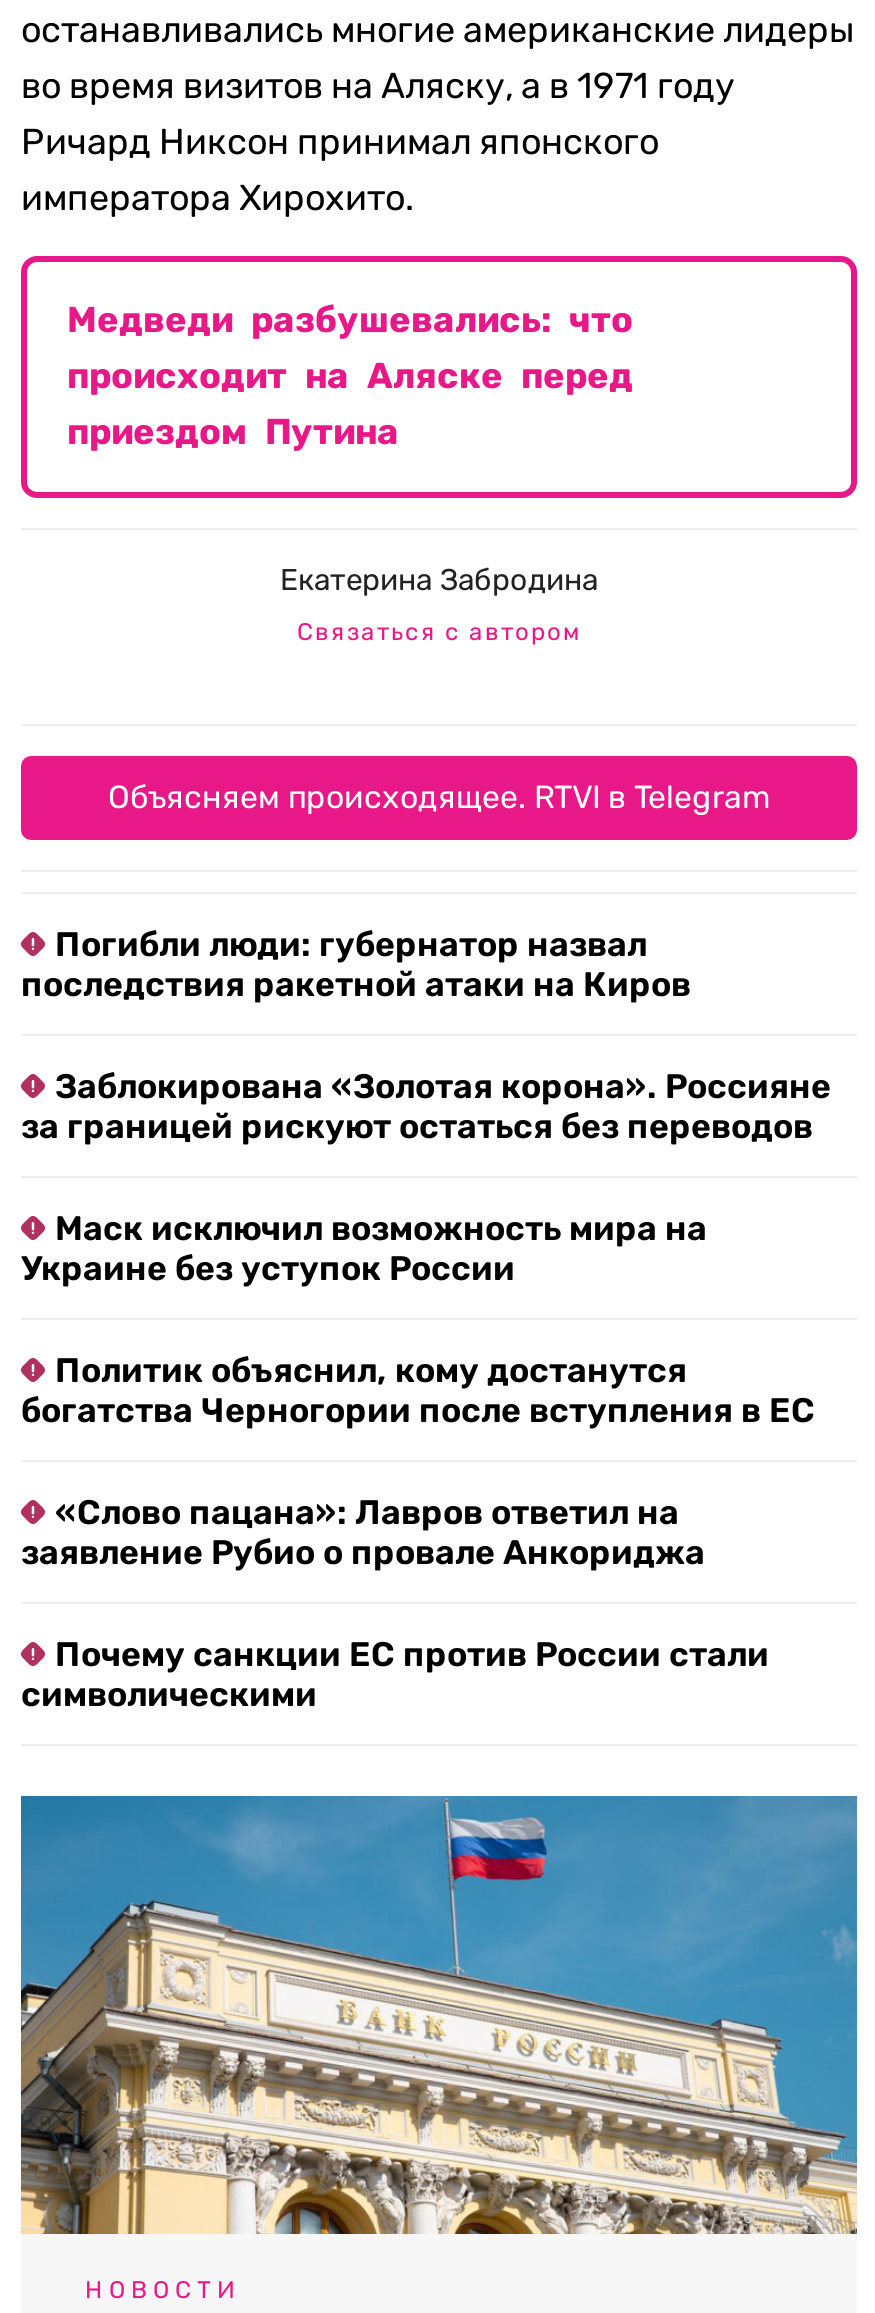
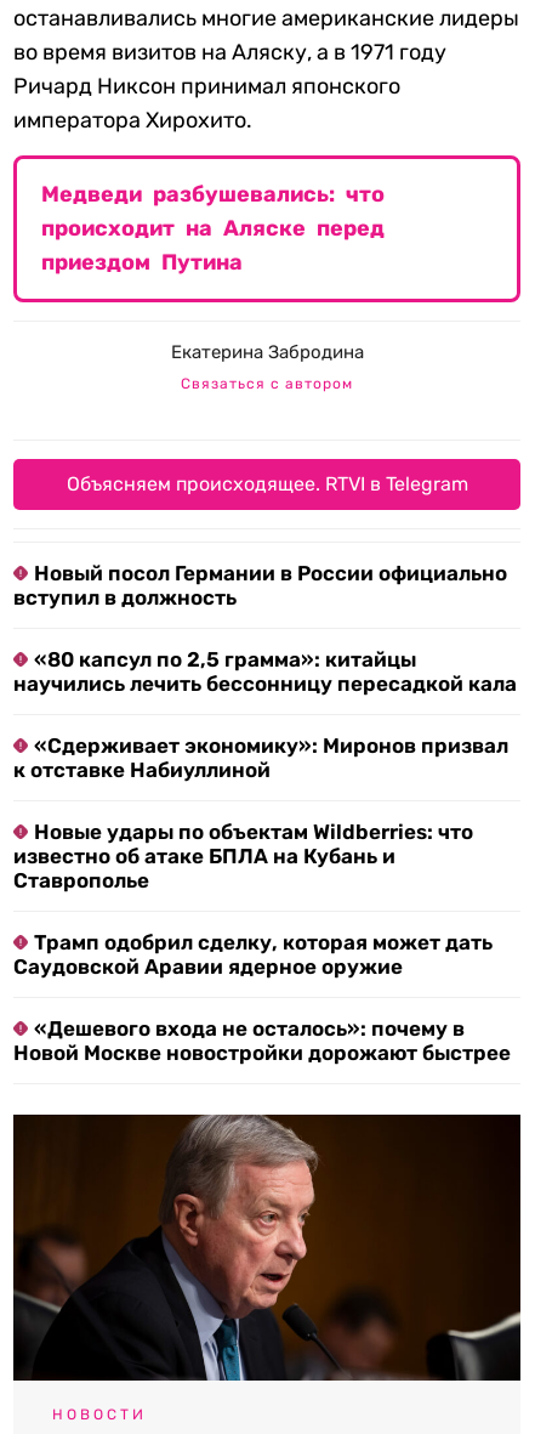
- Погибли люди: губернатор назвал
- последствия ракетной атаки на Киров
+ Новый посол Германии в России официально
+ вступил в должность

- Заблокирована «Золотая корона». Россияне
- за границей рискуют остаться без переводов
+ «80 капсул по 2,5 грамма»: китайцы
+ научились лечить бессонницу пересадкой кала

- Маск исключил возможность мира на
- Украине без уступок России
+ «Сдерживает экономику»: Миронов призвал
+ к отставке Набиуллиной

- Политик объяснил, кому достанутся
- богатства Черногории после вступления в ЕС
+ Новые удары по объектам Wildberries: что
+ известно об атаке БПЛА на Кубань и
+ Ставрополье

- «Слово пацана»: Лавров ответил на
- заявление Рубио о провале Анкориджа
+ Трамп одобрил сделку, которая может дать
+ Саудовской Аравии ядерное оружие

- Почему санкции ЕС против России стали
- символическими
+ «Дешевого входа не осталось»: почему в
+ Новой Москве новостройки дорожают быстрее

- [image]
+ [image]
